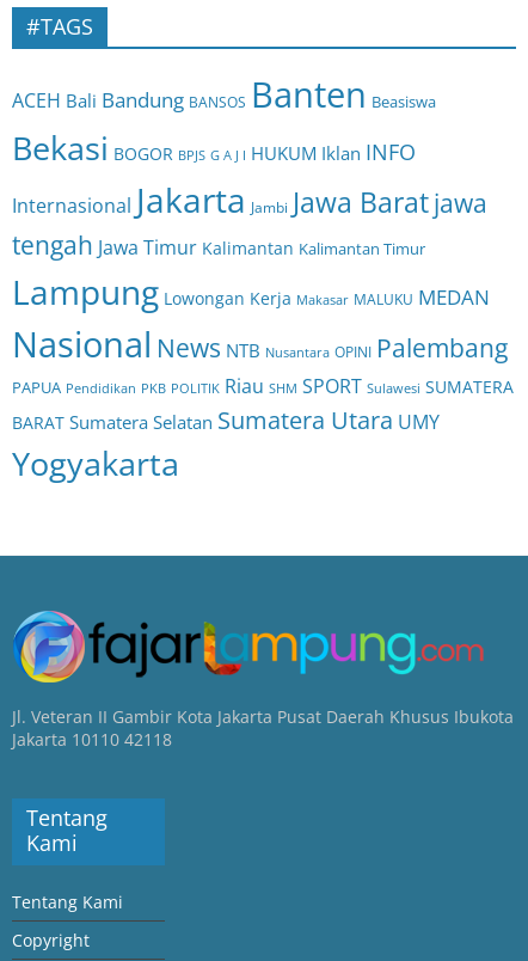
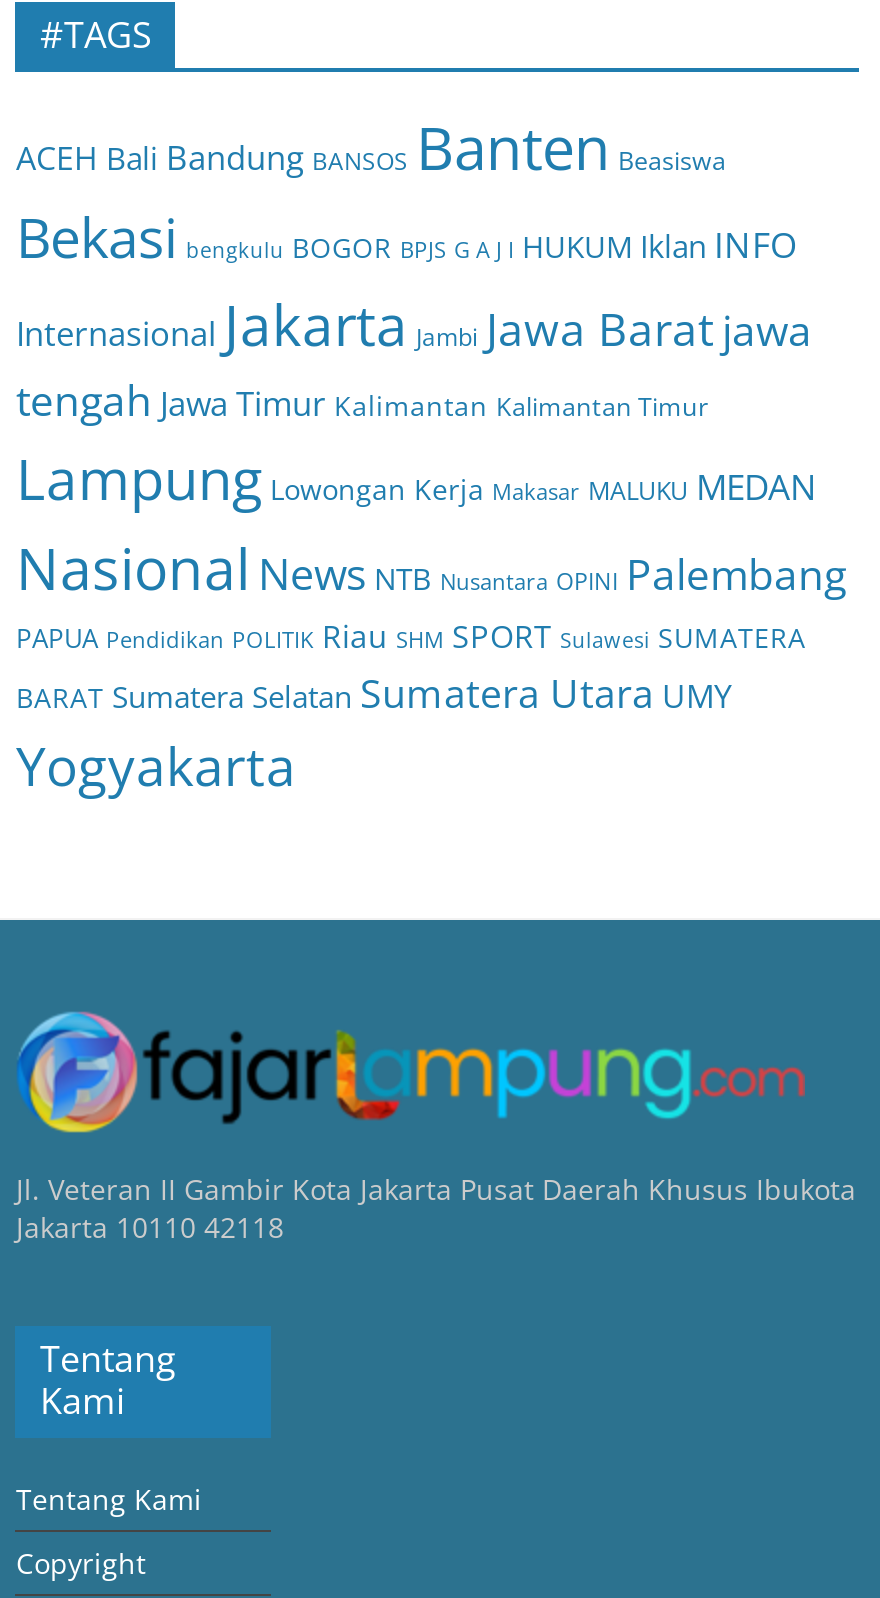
- Bekasi BOGOR BPJS G A J I HUKUM Iklan INFO
+ Bekasi bengkulu BOGOR BPJS G A J I HUKUM Iklan INFO

- PAPUA Pendidikan PKB POLITIK Riau SHM SPORT Sulawesi SUMATERA
+ PAPUA Pendidikan POLITIK Riau SHM SPORT Sulawesi SUMATERA
